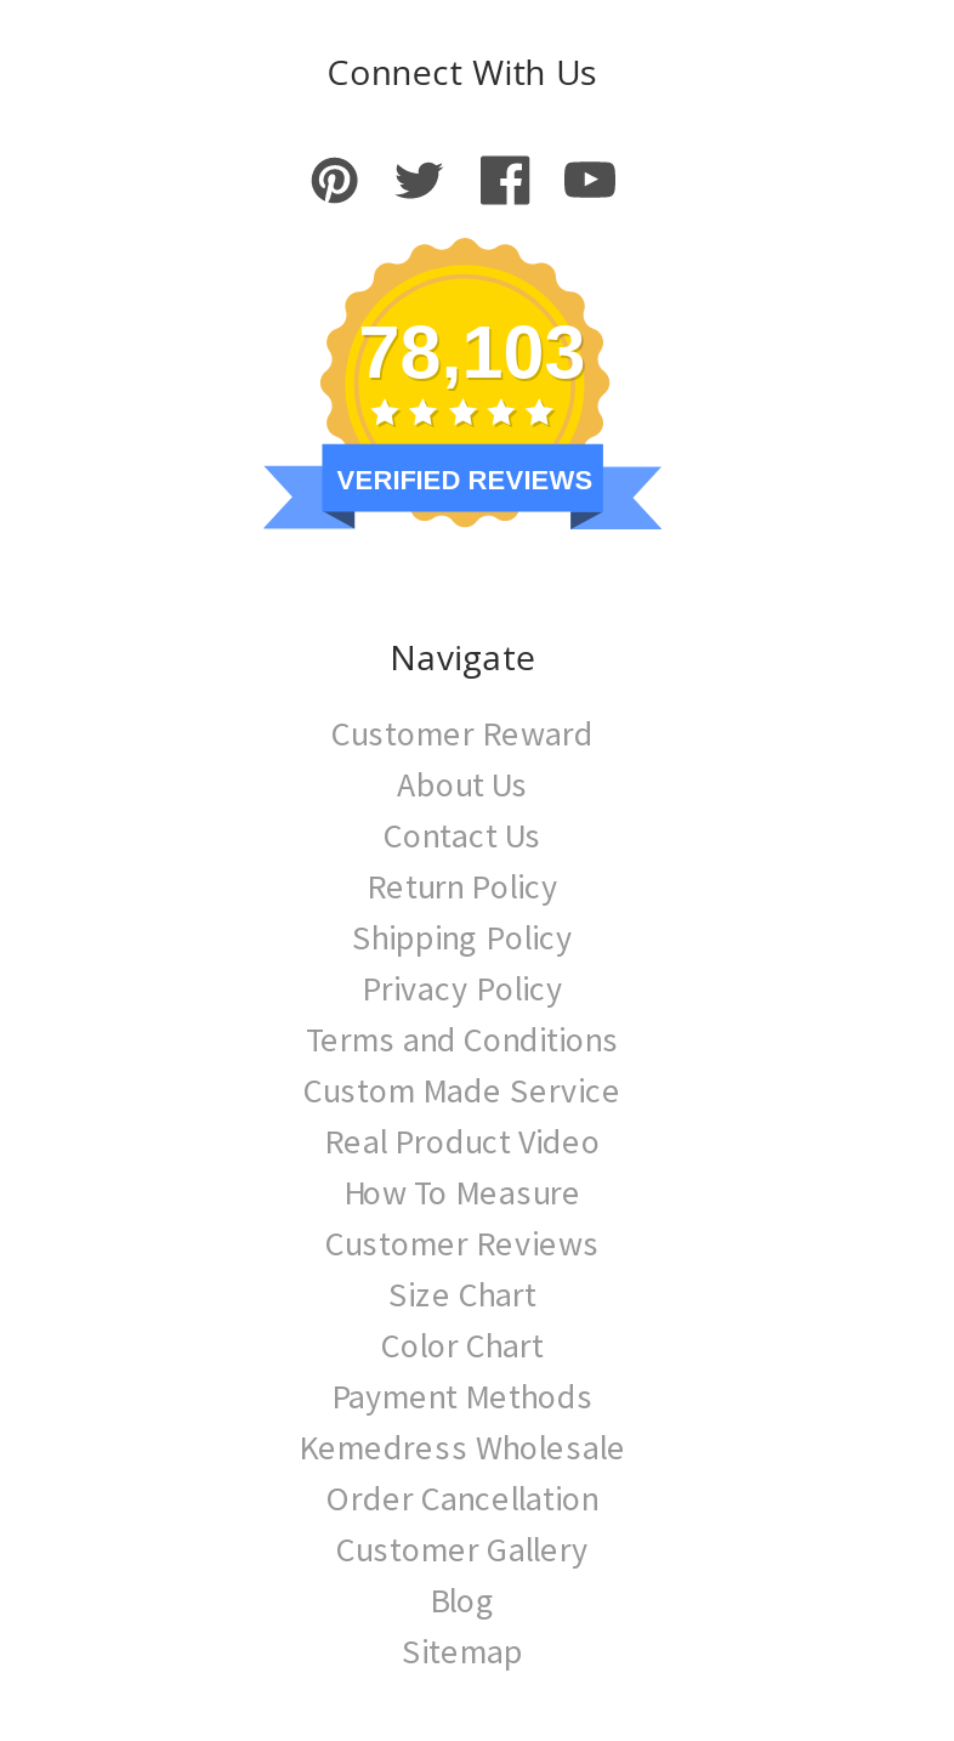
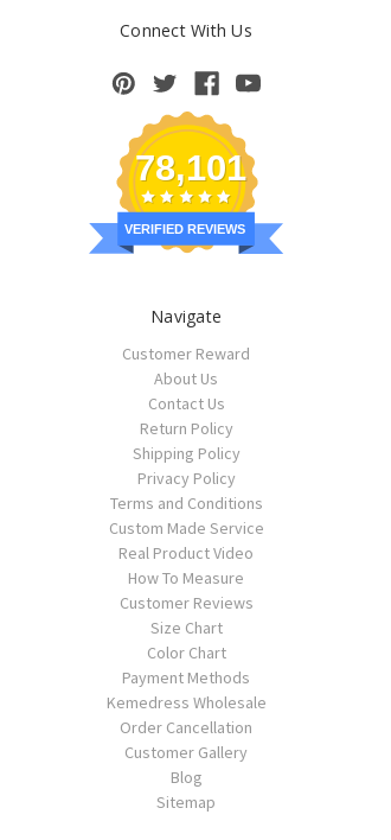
- 78,103
+ 78,101
